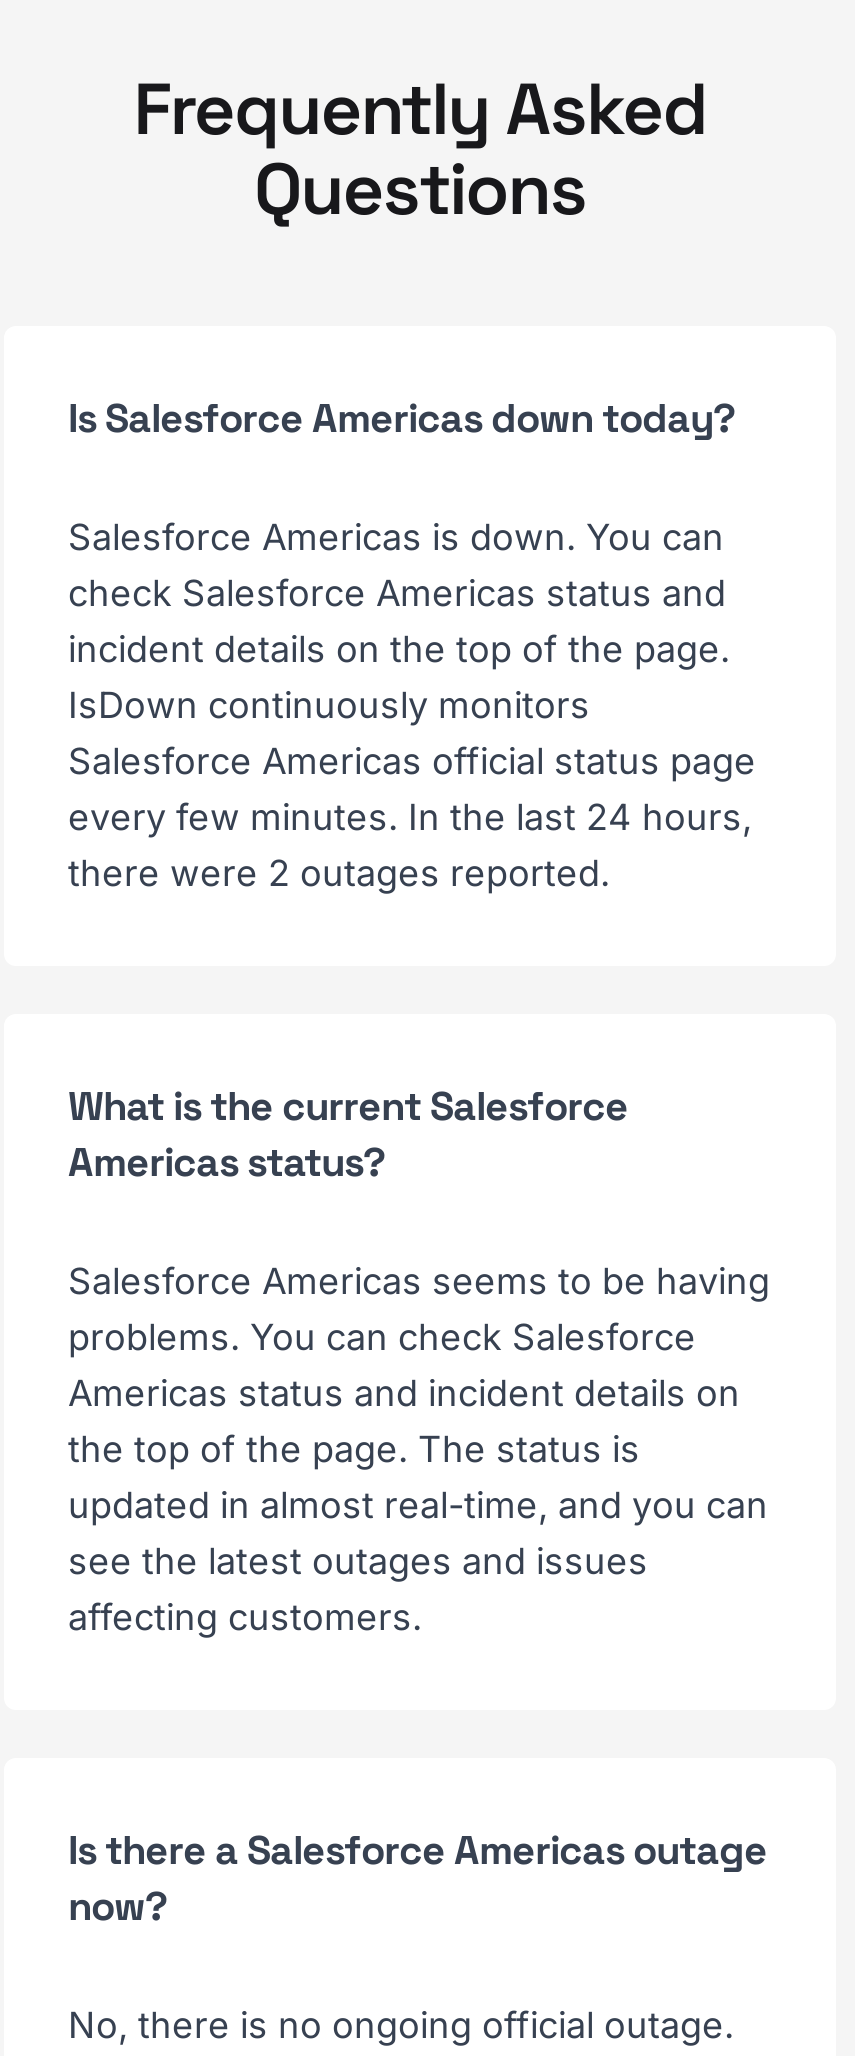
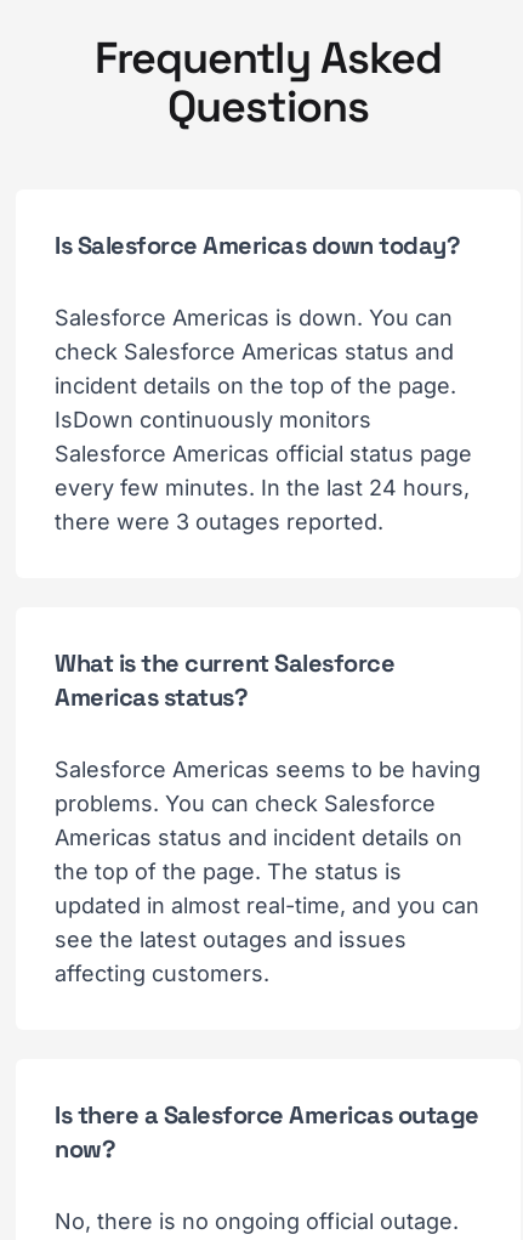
- there were 2 outages reported.
+ there were 3 outages reported.
